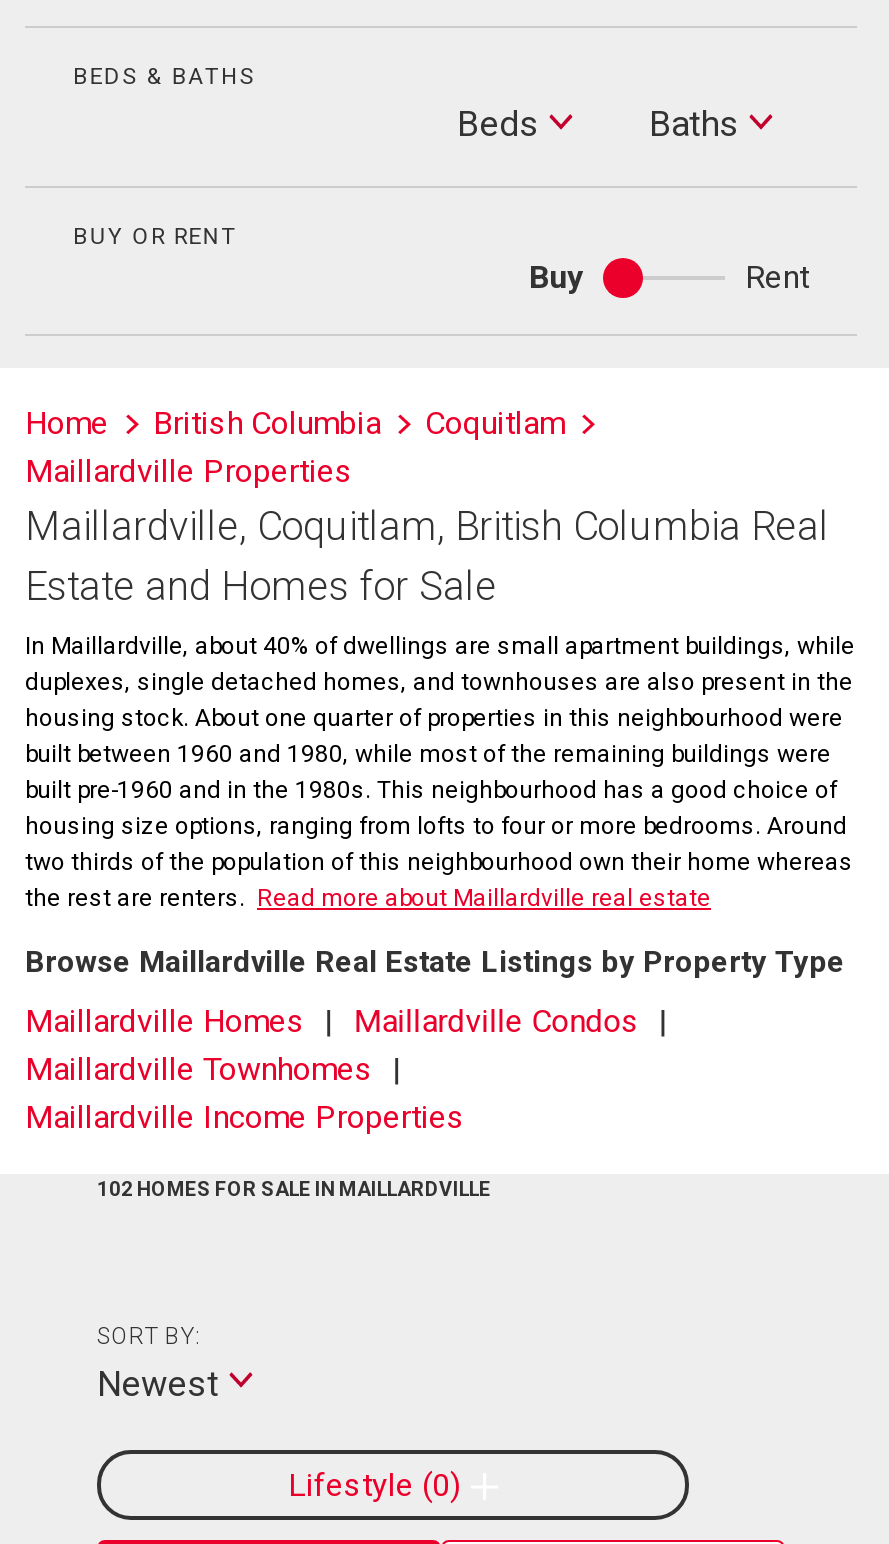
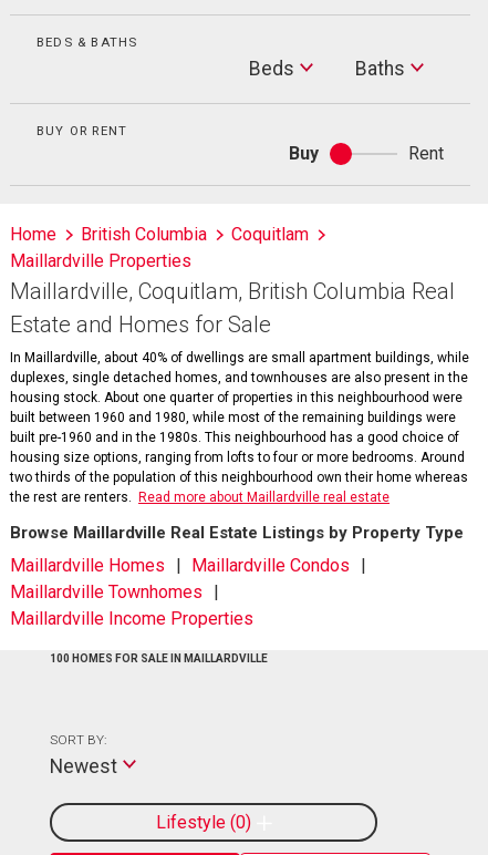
- 102 HOMES FOR SALE IN MAILLARDVILLE
+ 100 HOMES FOR SALE IN MAILLARDVILLE
